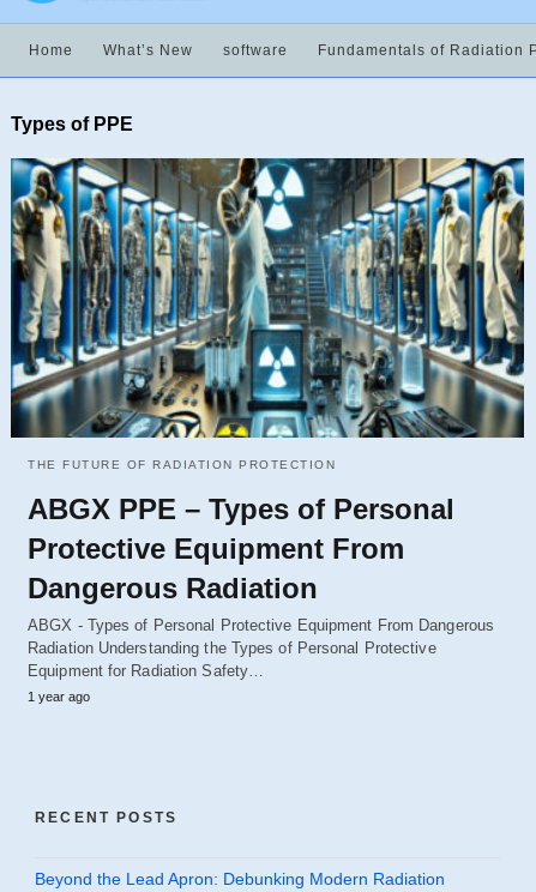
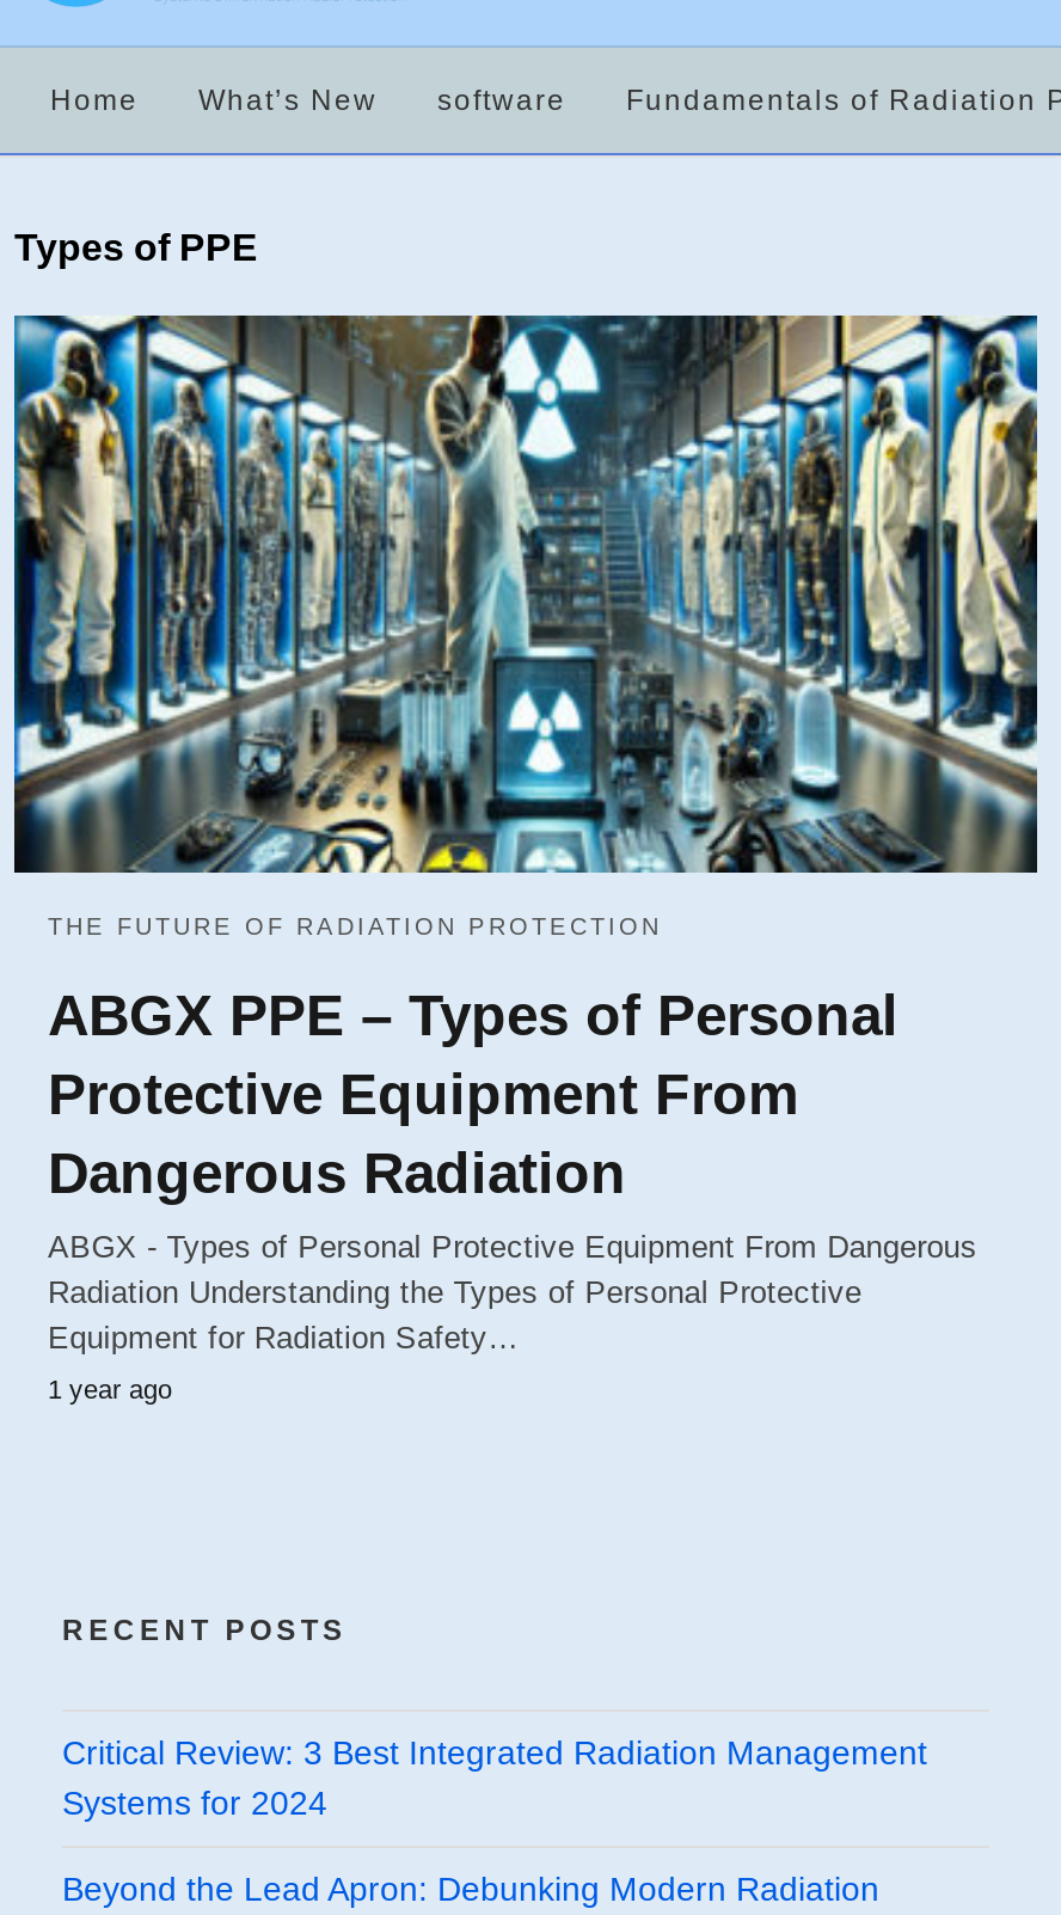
+ Critical Review: 3 Best Integrated Radiation Management
+ Systems for 2024
